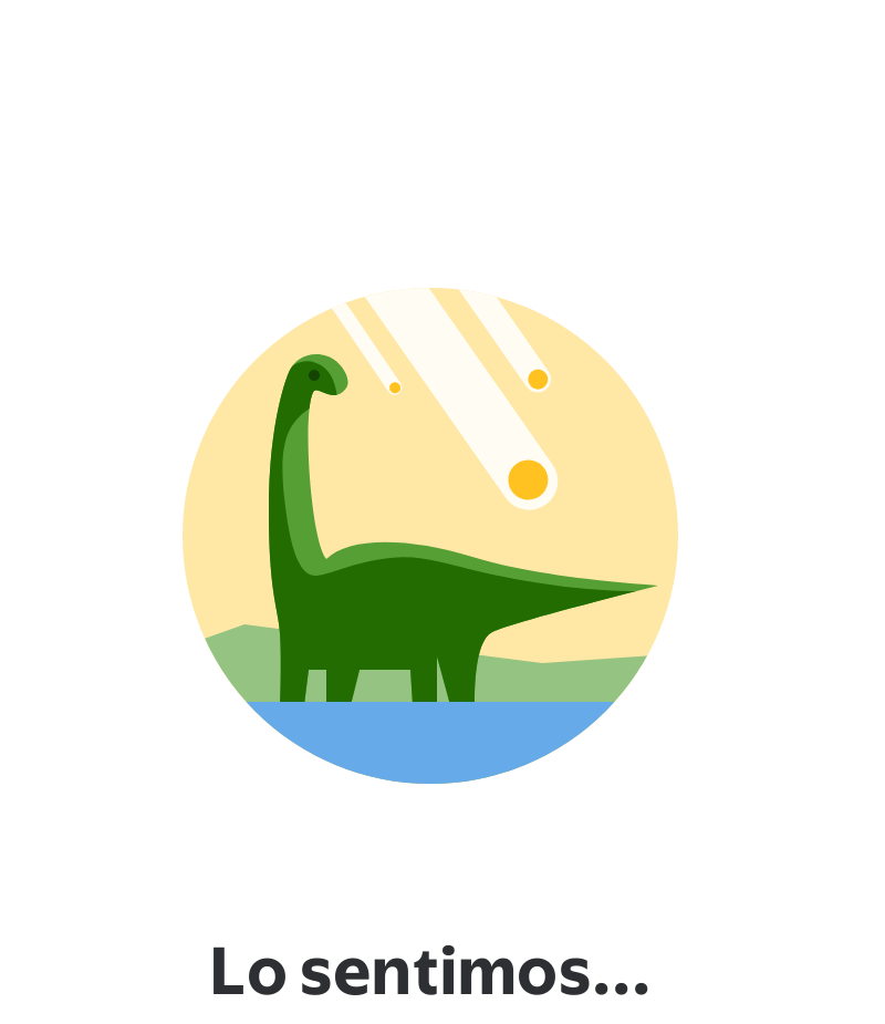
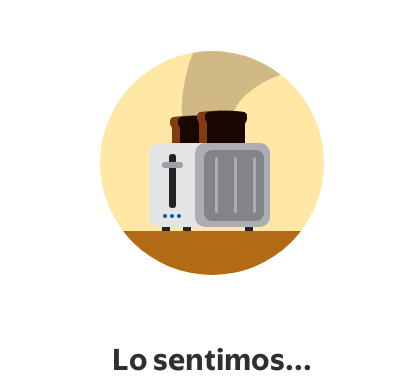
- [image]
+ [image]
